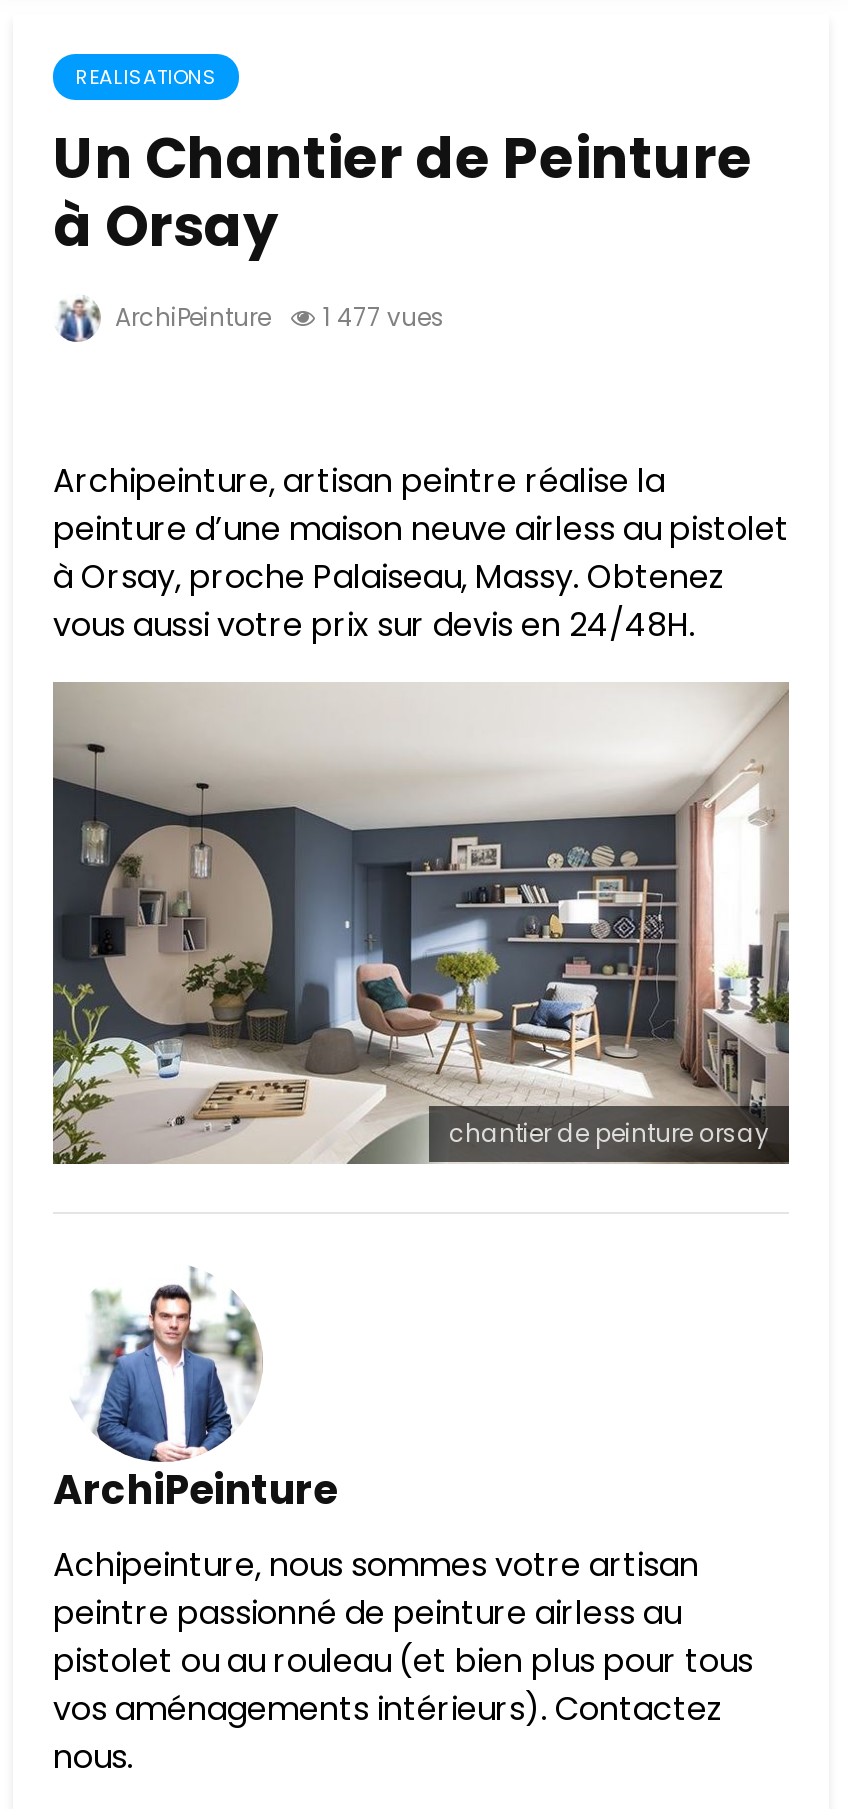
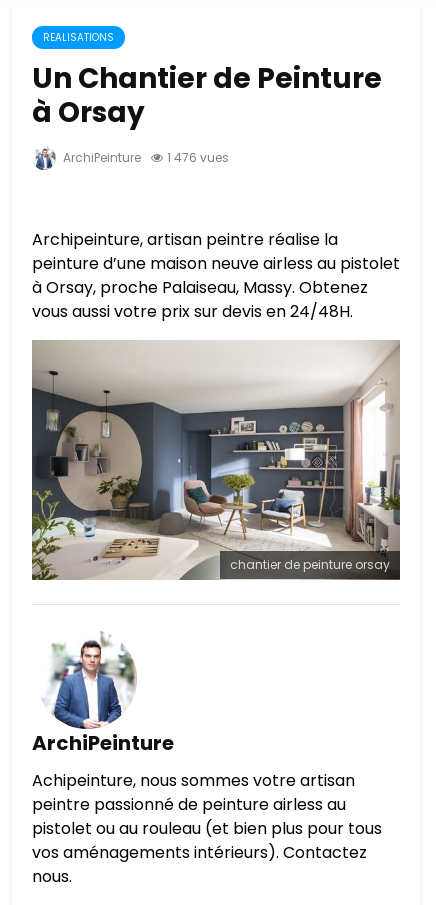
- ArchiPeinture 1 477 vues
+ ArchiPeinture 1 476 vues
